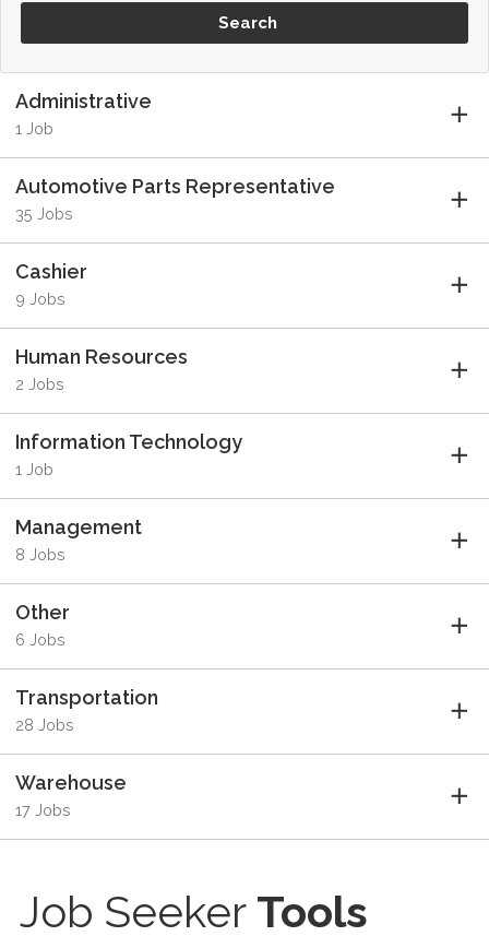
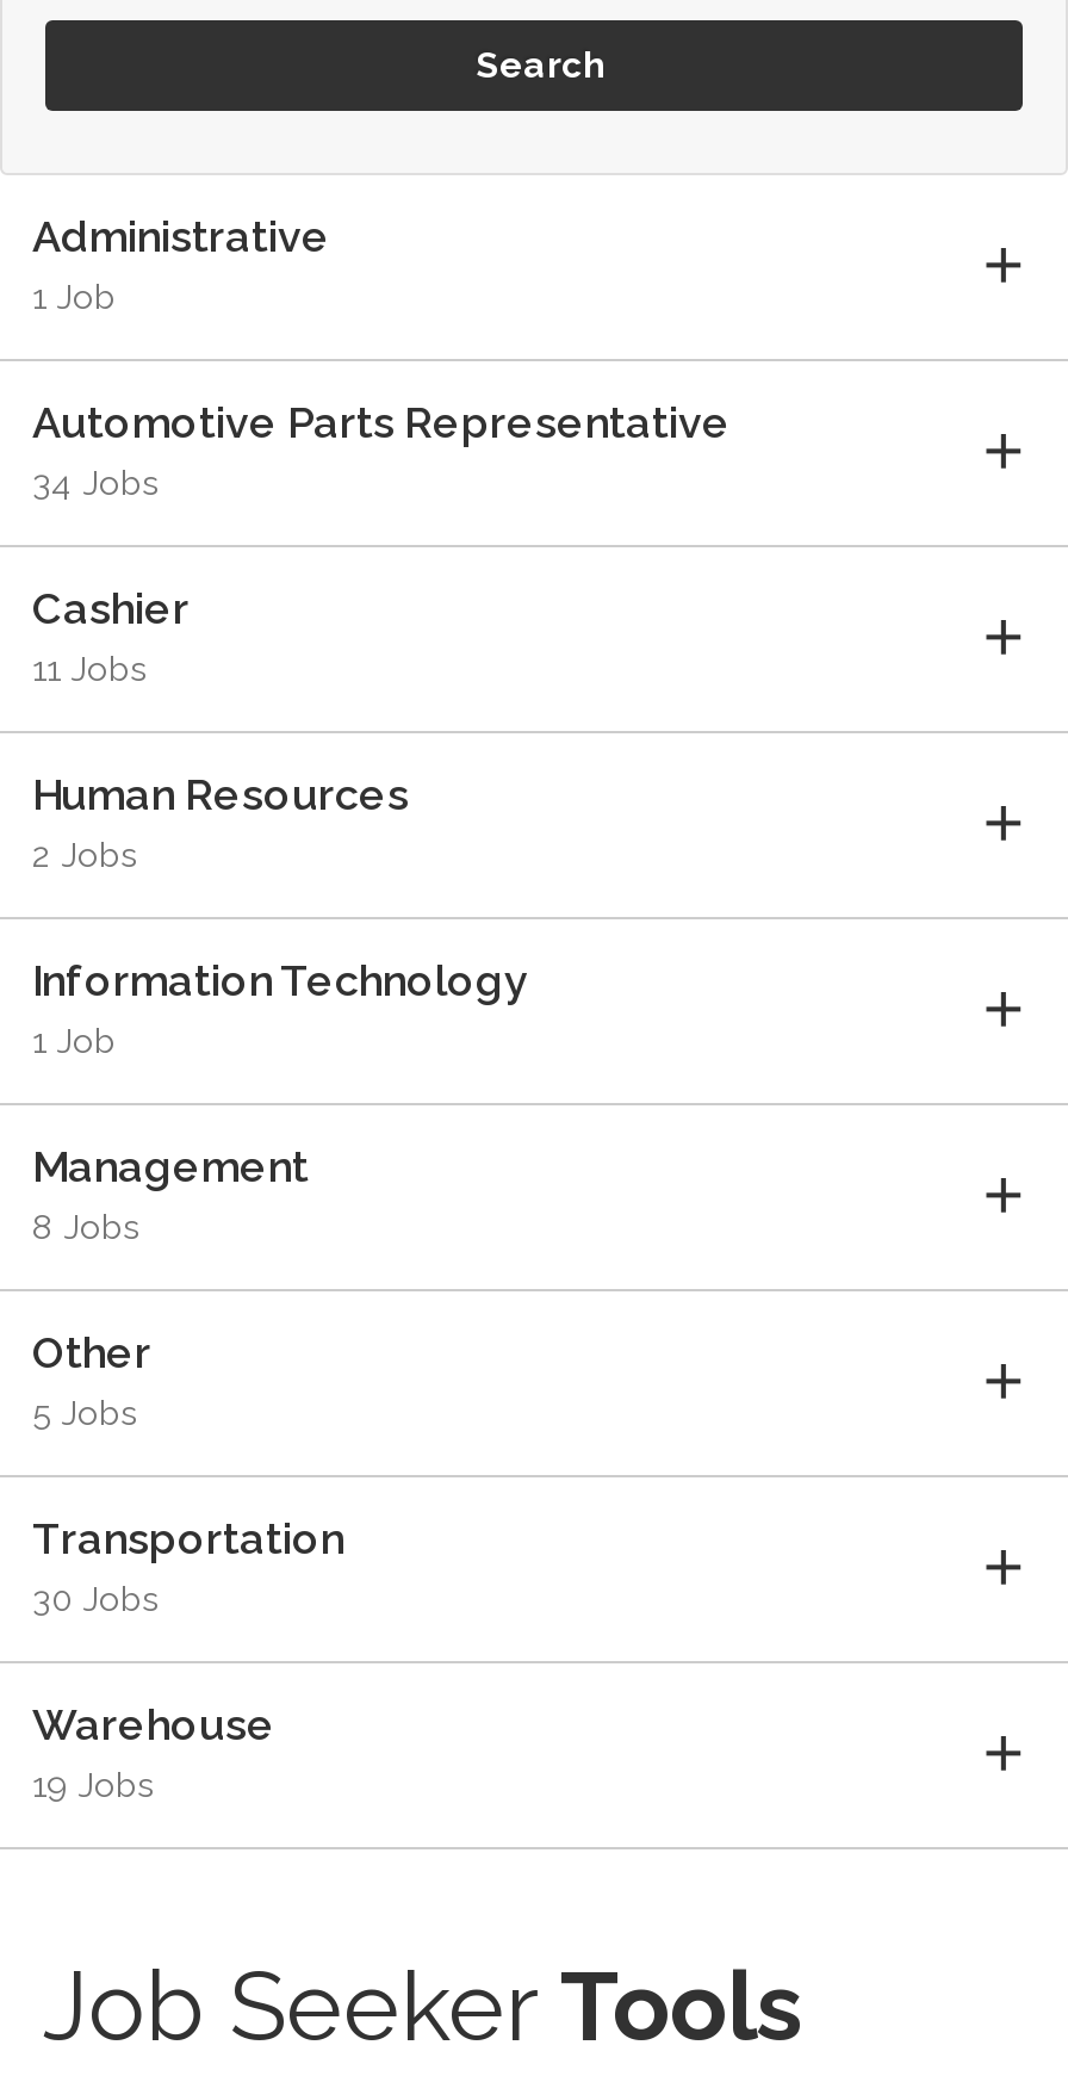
- 35 Jobs
+ 34 Jobs

- 9 Jobs
+ 11 Jobs

- 6 Jobs
+ 5 Jobs

- 28 Jobs
+ 30 Jobs

- 17 Jobs
+ 19 Jobs
